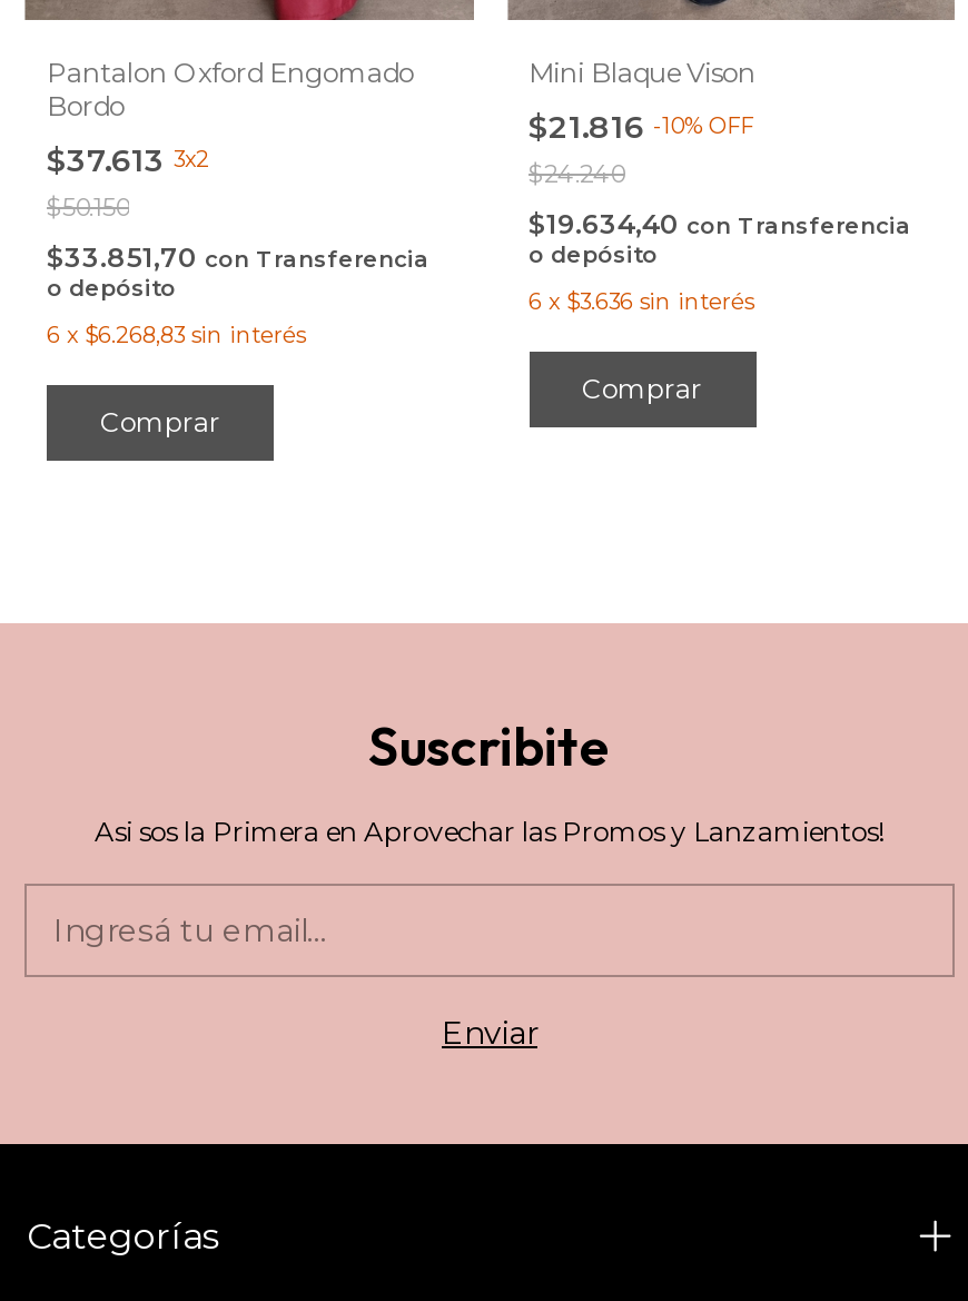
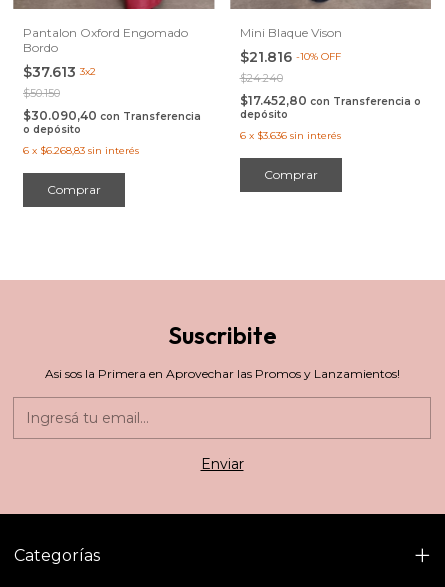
- $19.634,40 con Transferencia
- o depósito
+ $17.452,80 con Transferencia o
+ depósito

- $33.851,70 con Transferencia
+ $30.090,40 con Transferencia
